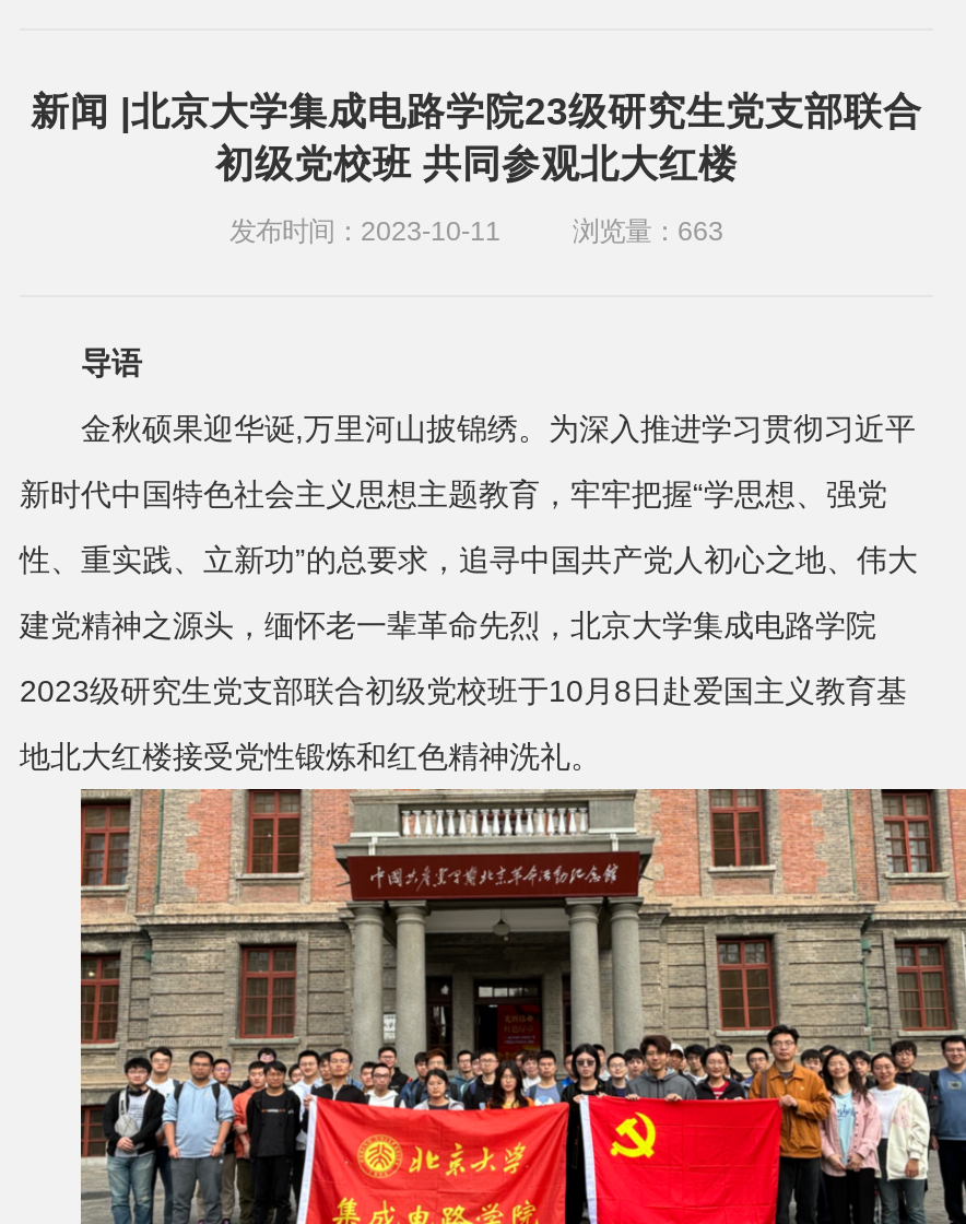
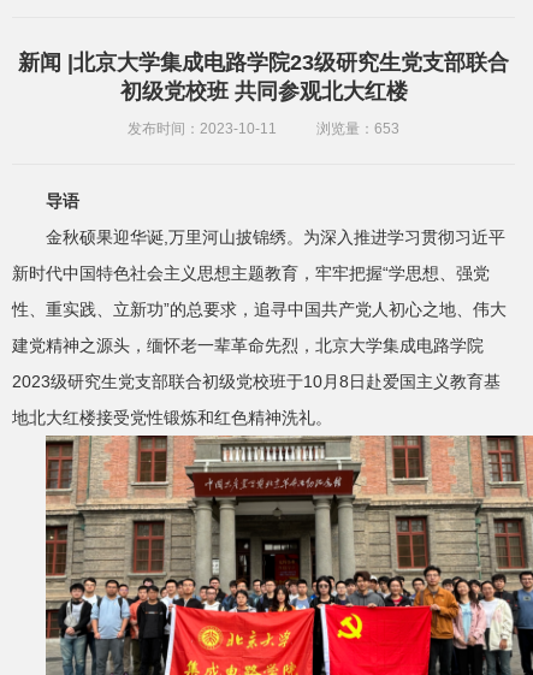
- 浏览量：663
+ 浏览量：653
